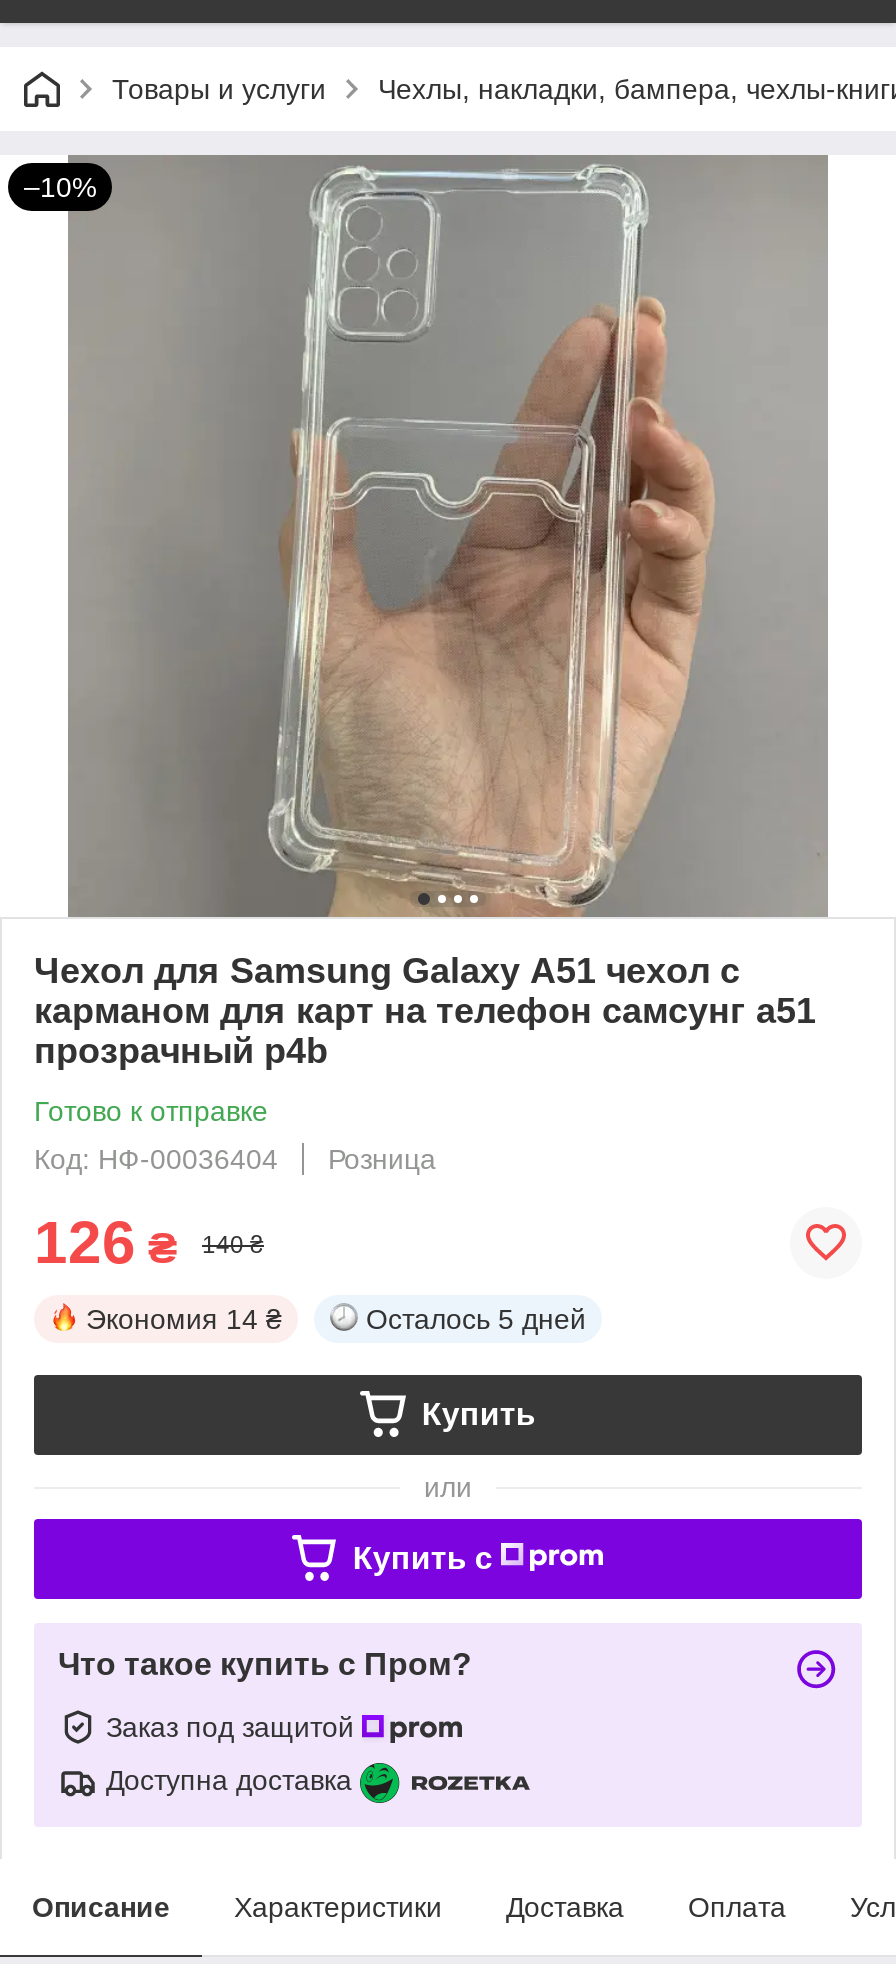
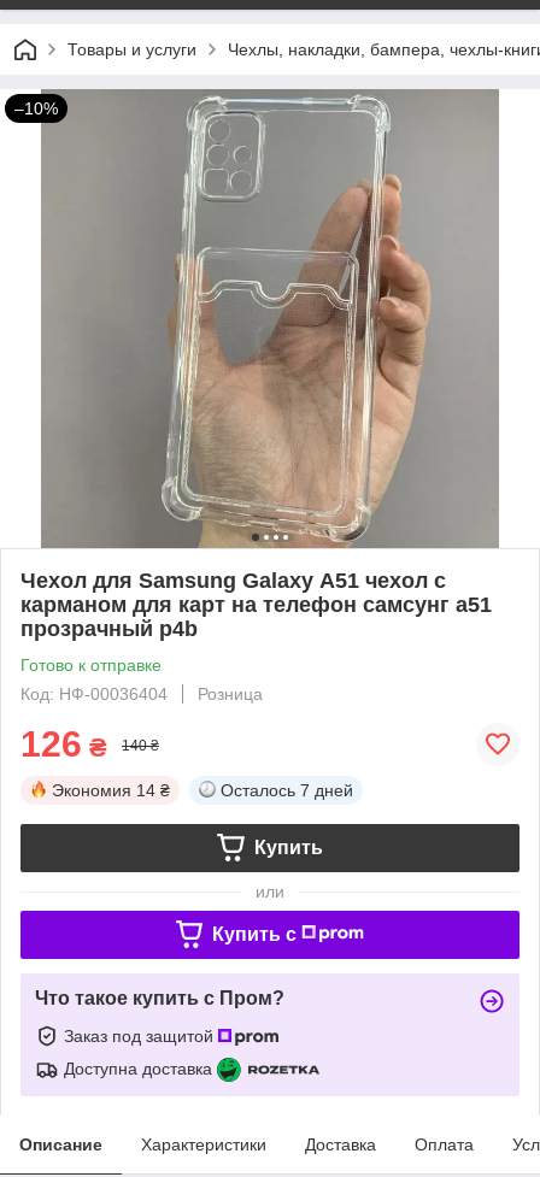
- Осталось 5 дней
+ Осталось 7 дней
